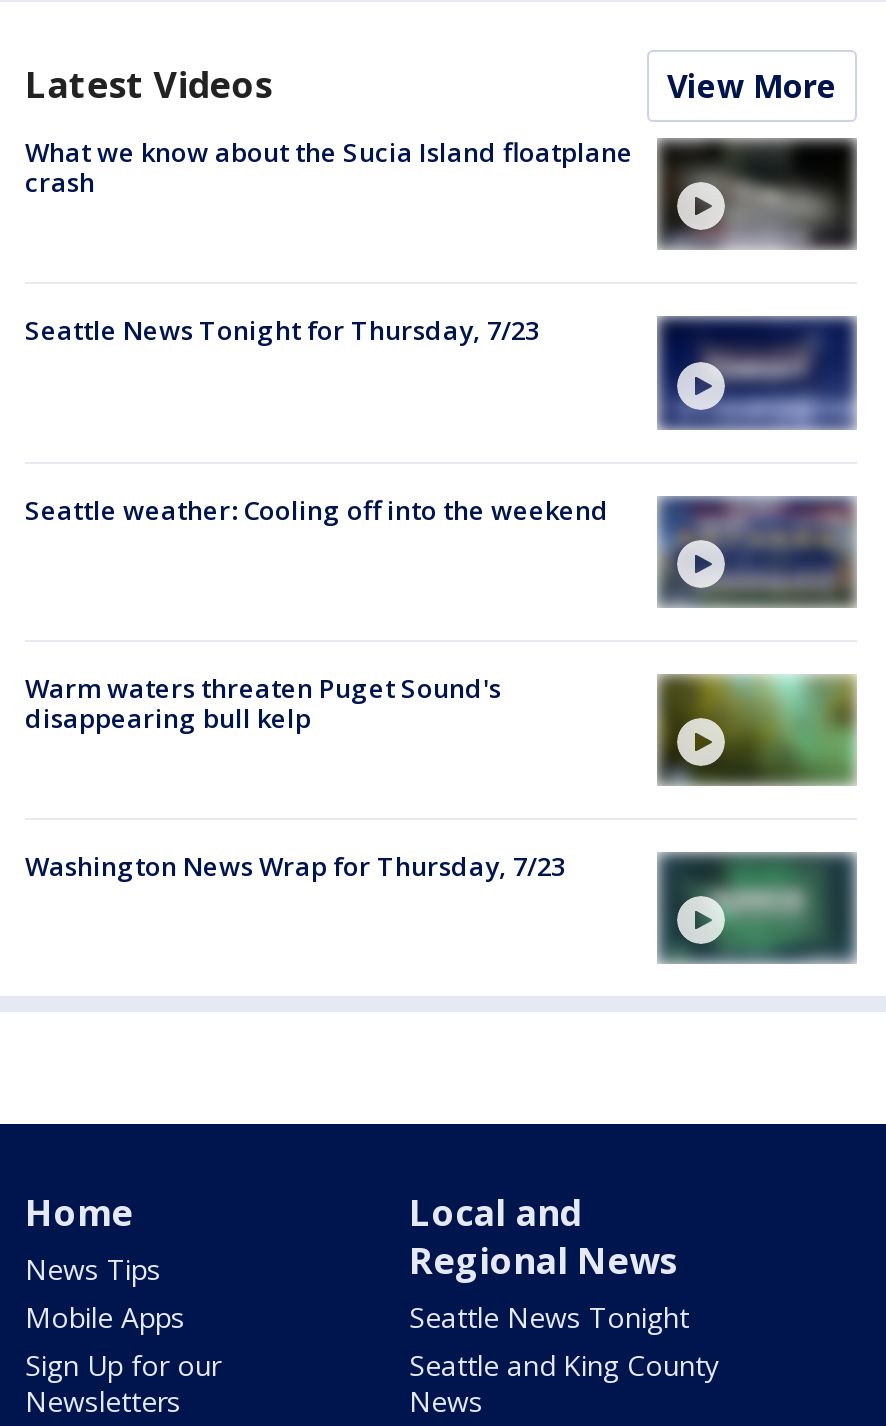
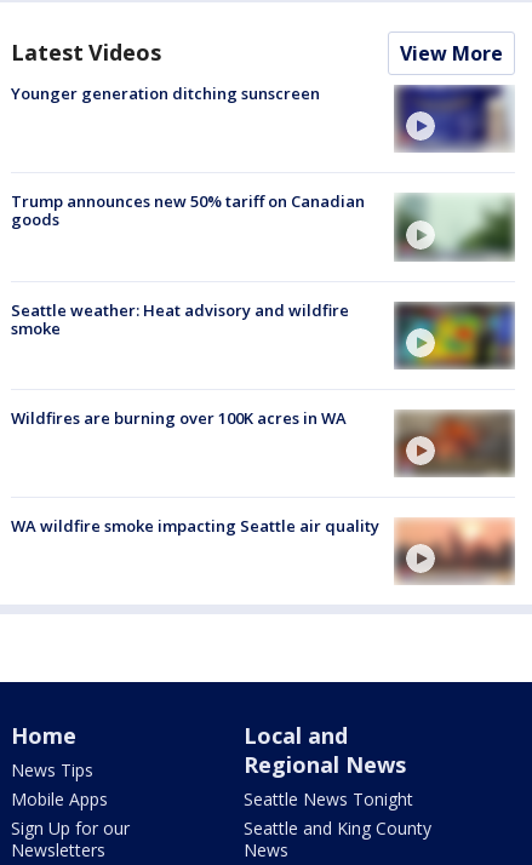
- What we know about the Sucia Island floatplane
- crash
+ Younger generation ditching sunscreen

- [image]
+ [image]

- Seattle News Tonight for Thursday, 7/23
+ Trump announces new 50% tariff on Canadian
+ goods

- [image]
+ [image]

- [image]
- Seattle weather: Cooling off into the weekend
+ [image]
+ Seattle weather: Heat advisory and wildfire
+ smoke

- Warm waters threaten Puget Sound's
- disappearing bull kelp
+ Wildfires are burning over 100K acres in WA

- [image]
+ [image]

- Washington News Wrap for Thursday, 7/23
+ WA wildfire smoke impacting Seattle air quality

- [image]
+ [image]
